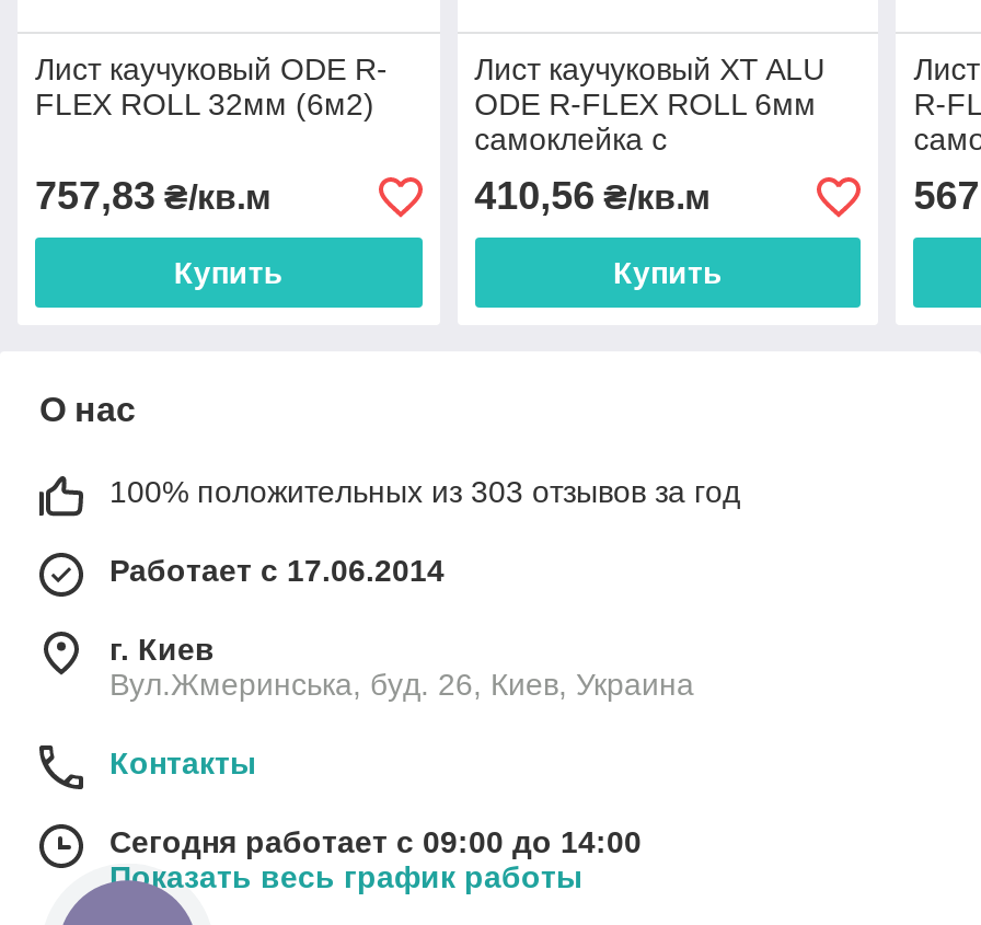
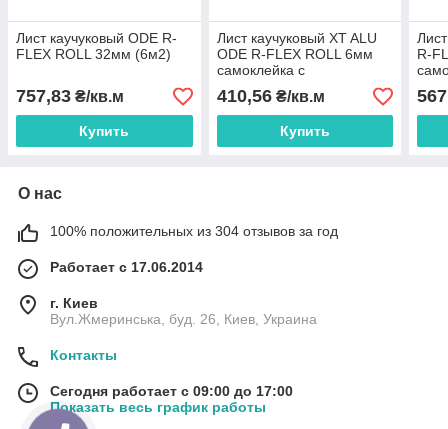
- 100% положительных из 303 отзывов за год
+ 100% положительных из 304 отзывов за год

- Сегодня работает с 09:00 до 14:00
+ Сегодня работает с 09:00 до 17:00
